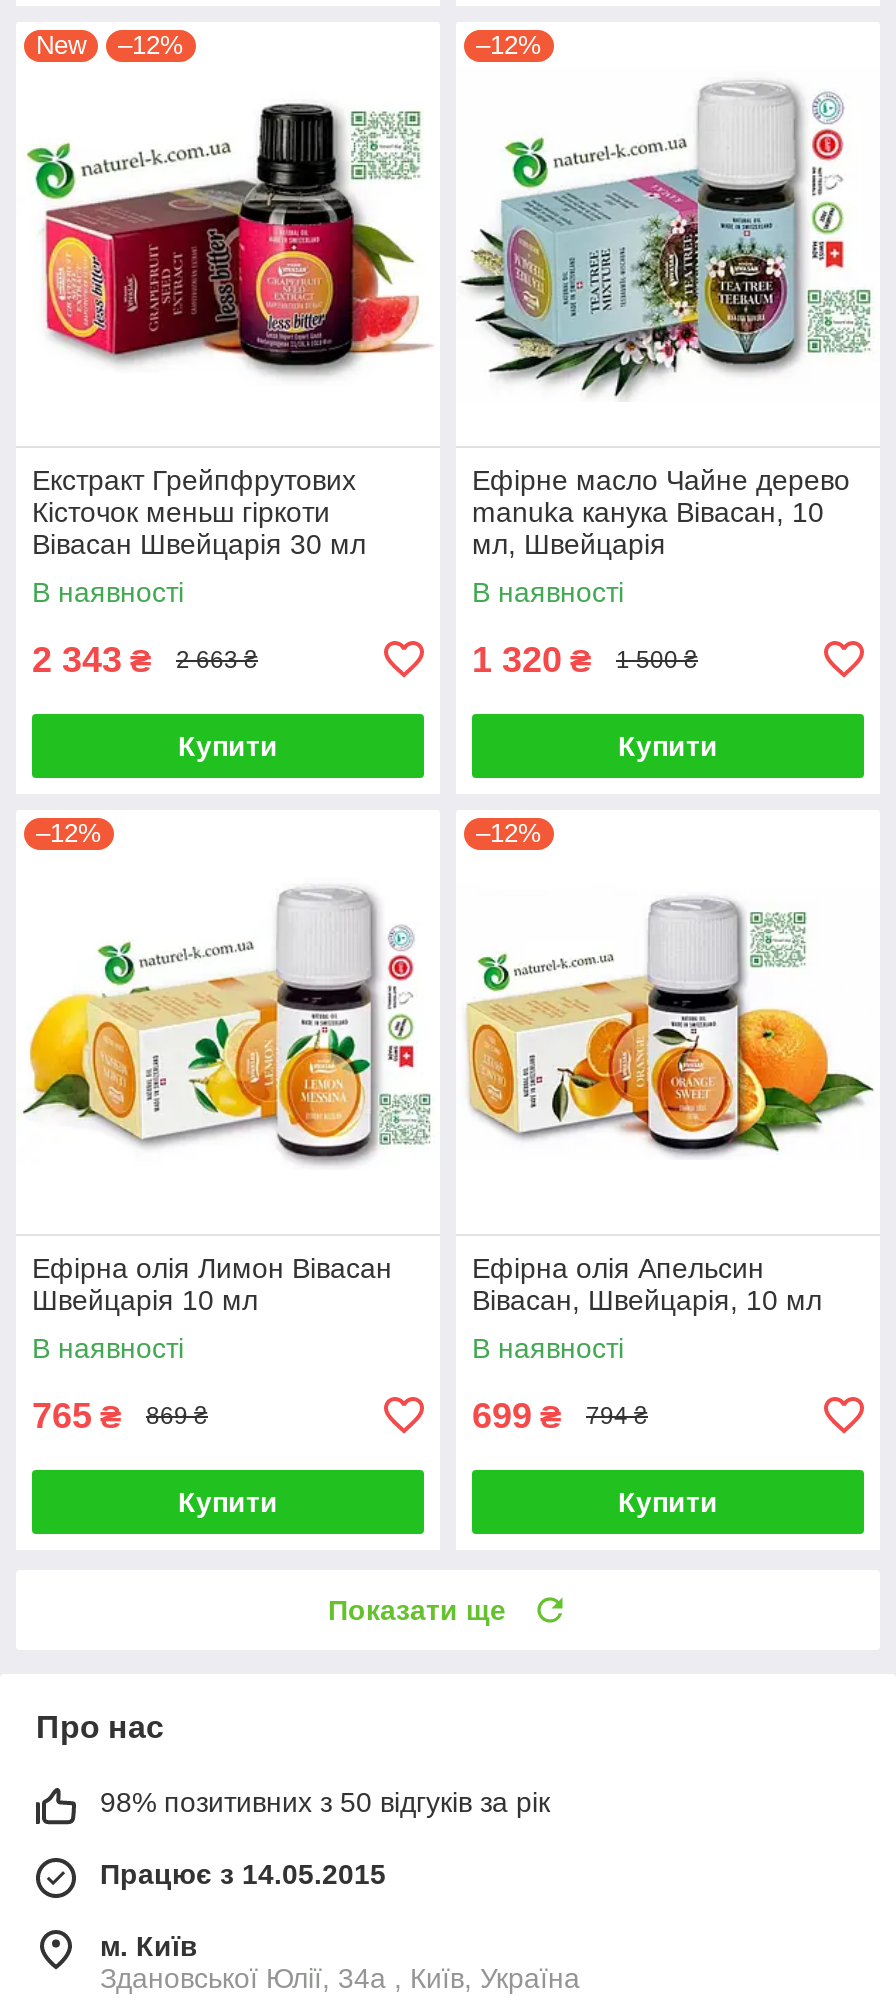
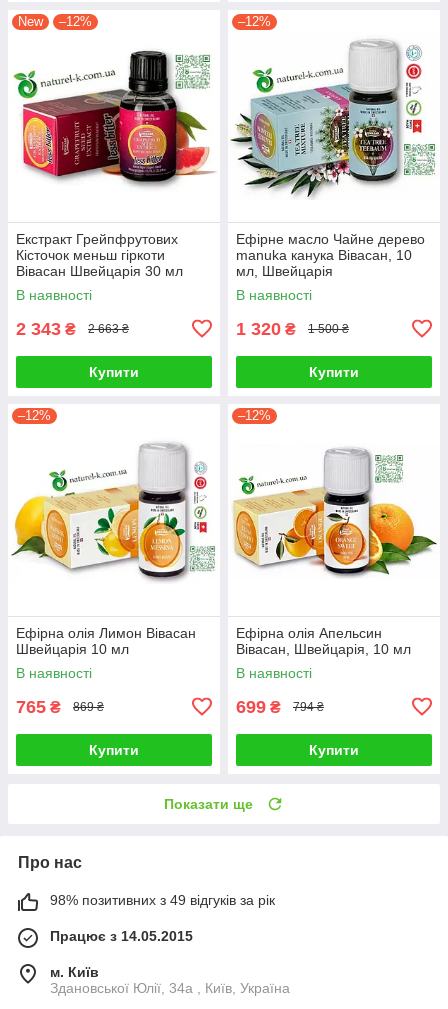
- 98% позитивних з 50 відгуків за рік
+ 98% позитивних з 49 відгуків за рік
